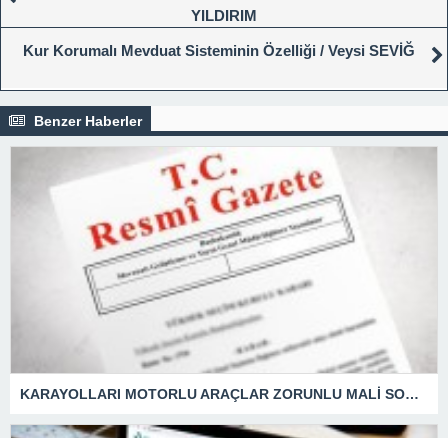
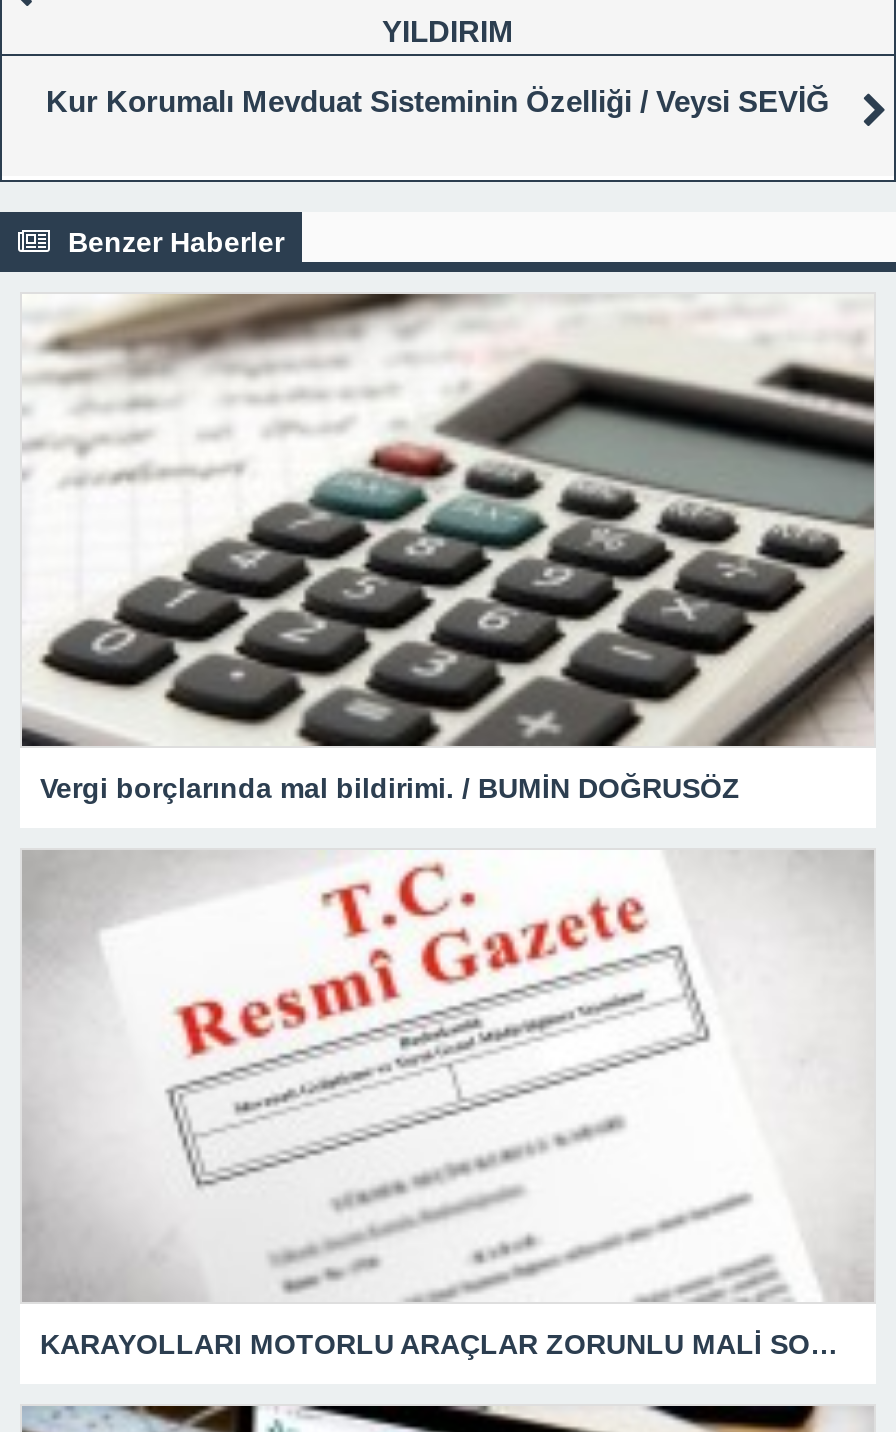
+ [image]
+ Vergi borçlarında mal bildirimi. / BUMİN DOĞRUSÖZ
